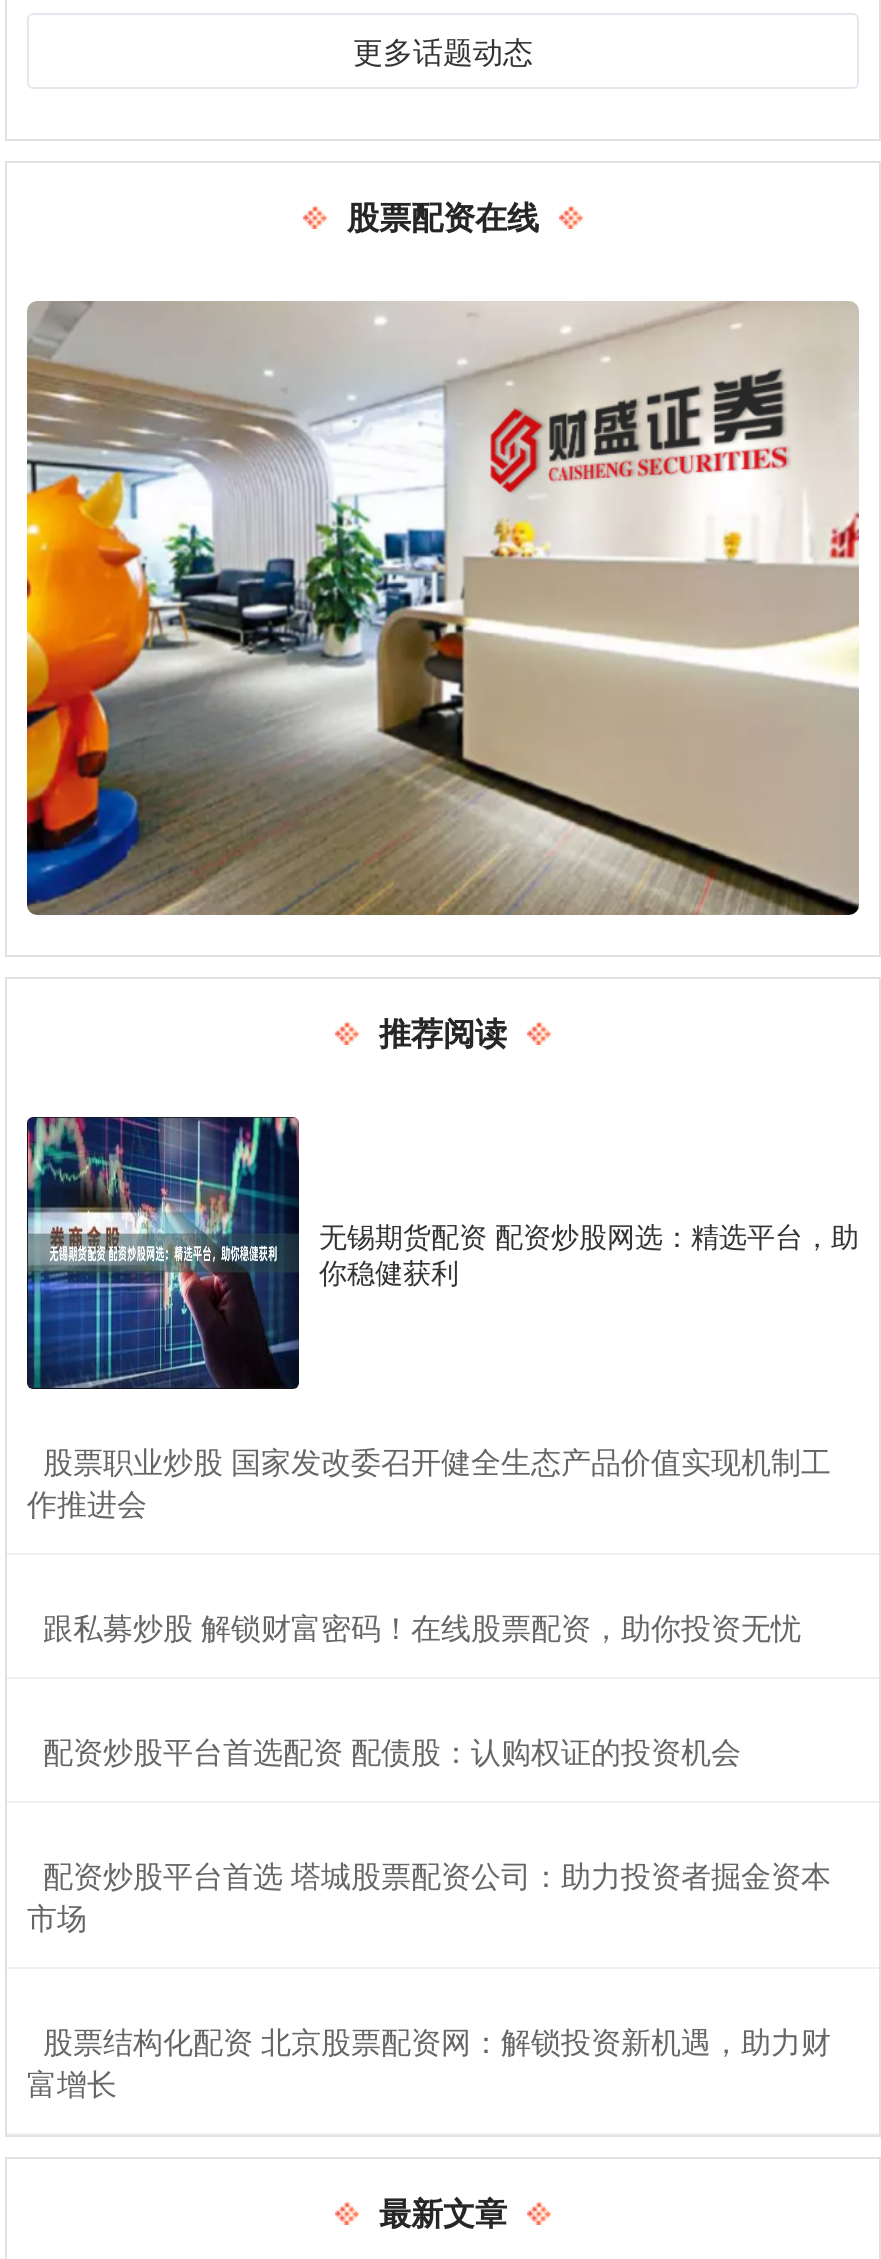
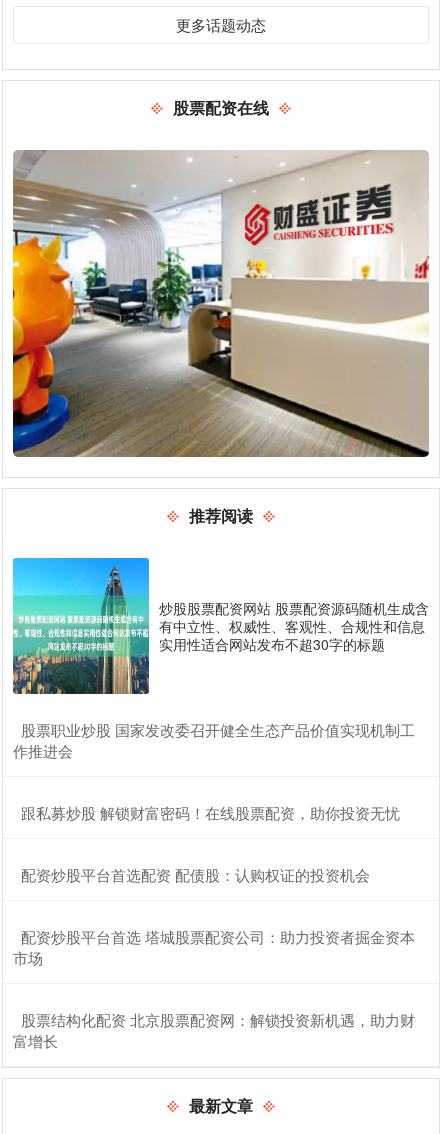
- [image]
- 无锡期货配资 配资炒股网选：精选平台，助
- 你稳健获利
+ [image]
+ 炒股股票配资网站 股票配资源码随机生成含
+ 有中立性、权威性、客观性、合规性和信息
+ 实用性适合网站发布不超30字的标题
